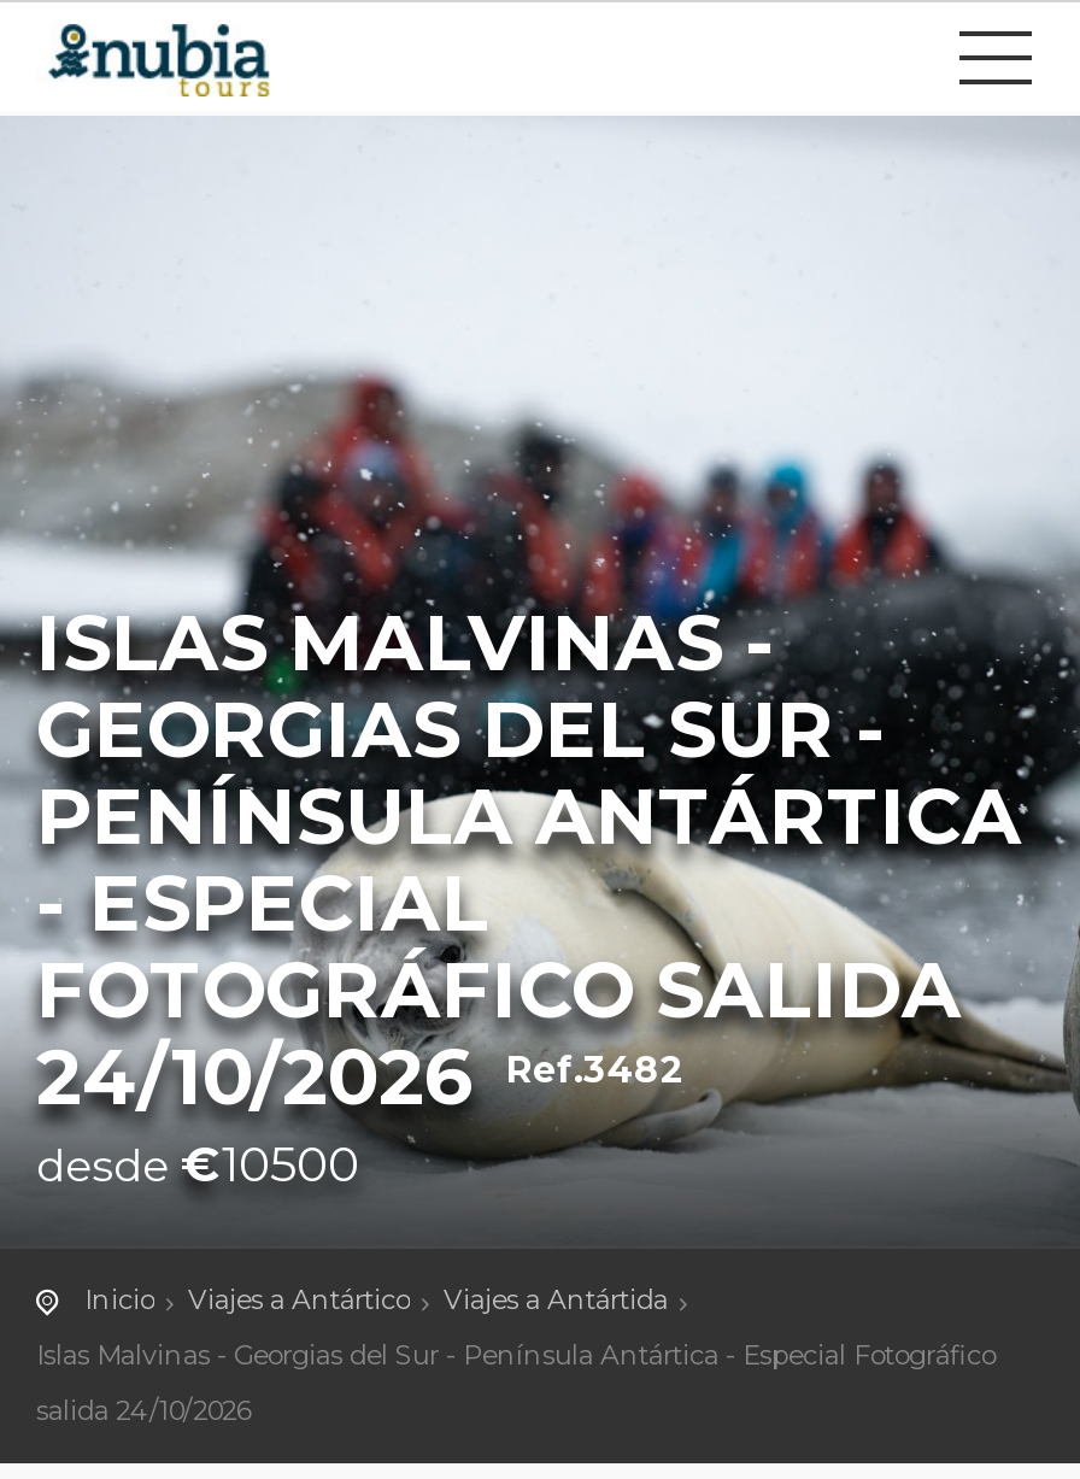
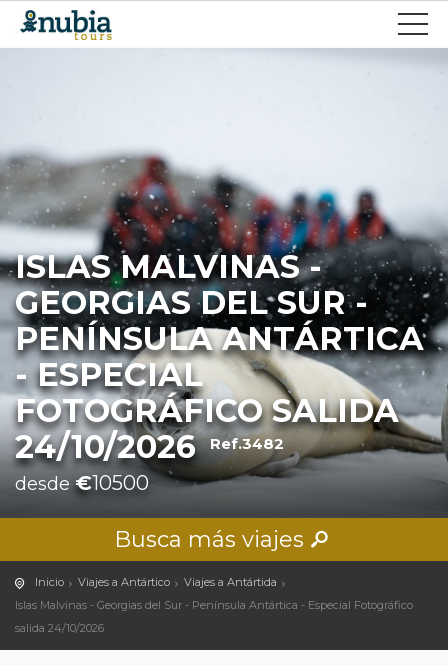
+ Busca más viajes
